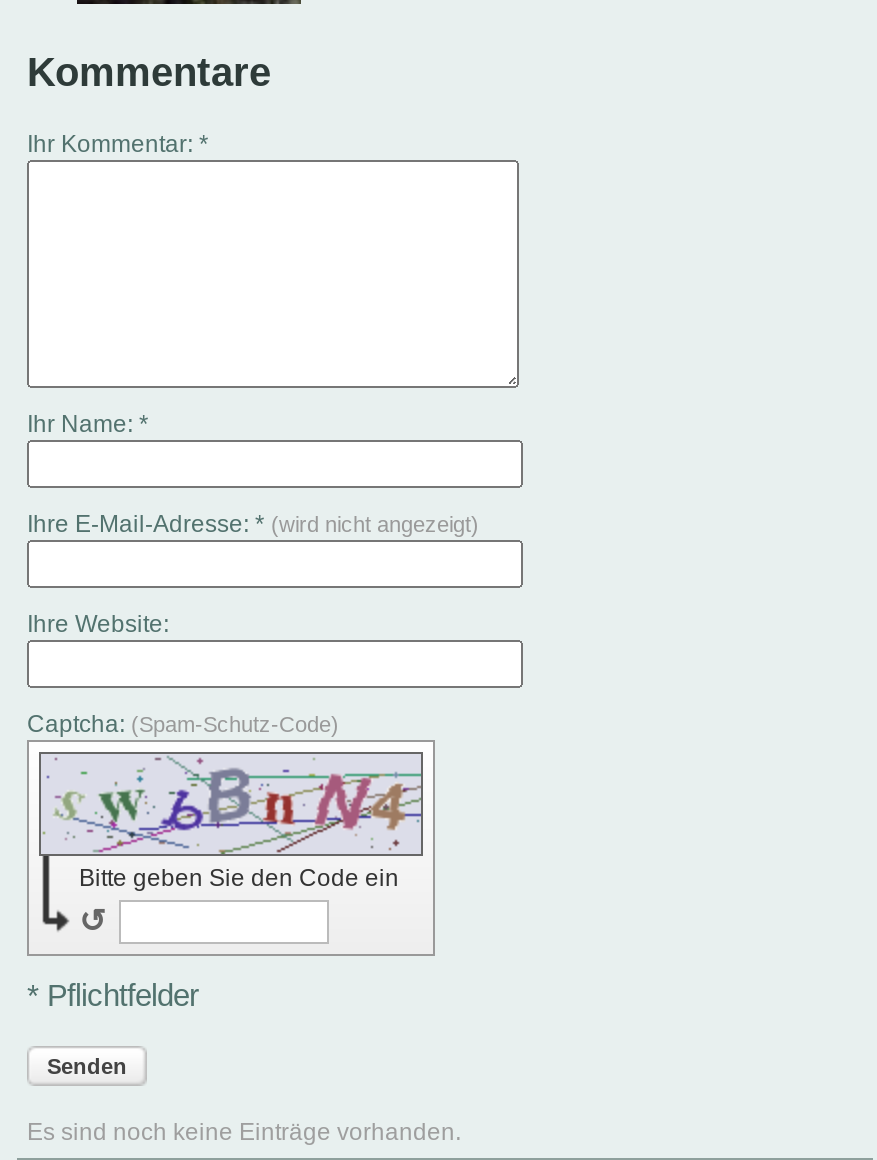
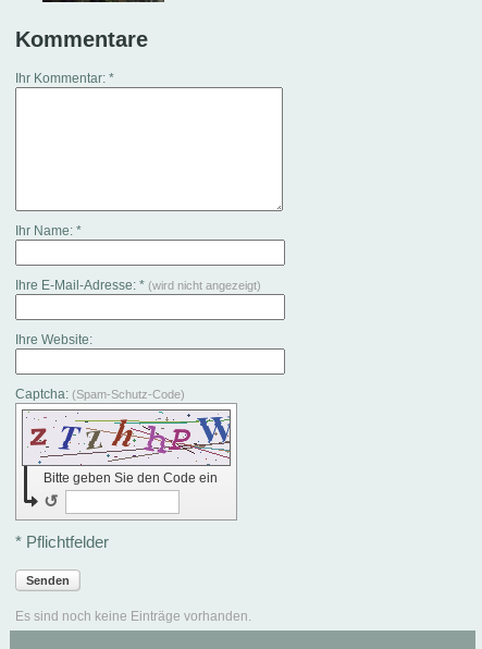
- [image]
+ [image]
